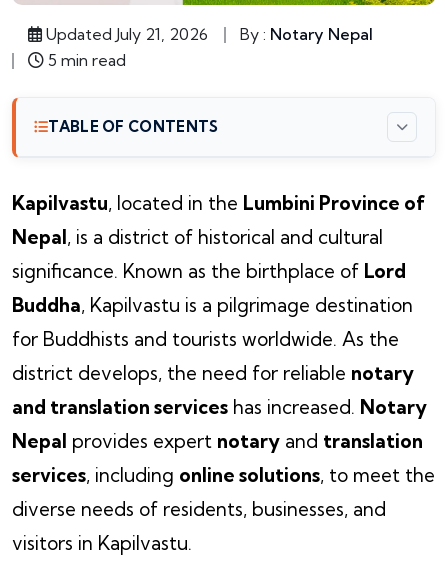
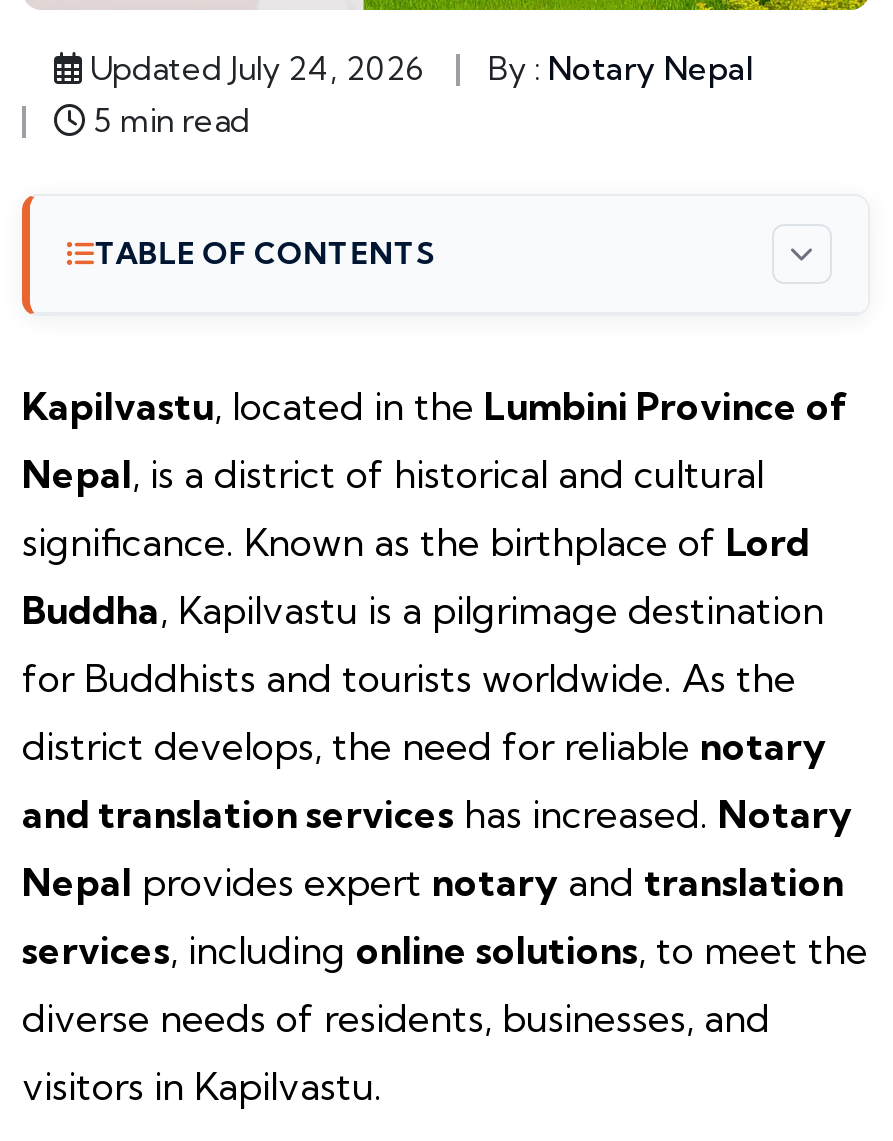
- Updated July 21, 2026 By : Notary Nepal
+ Updated July 24, 2026 By : Notary Nepal
